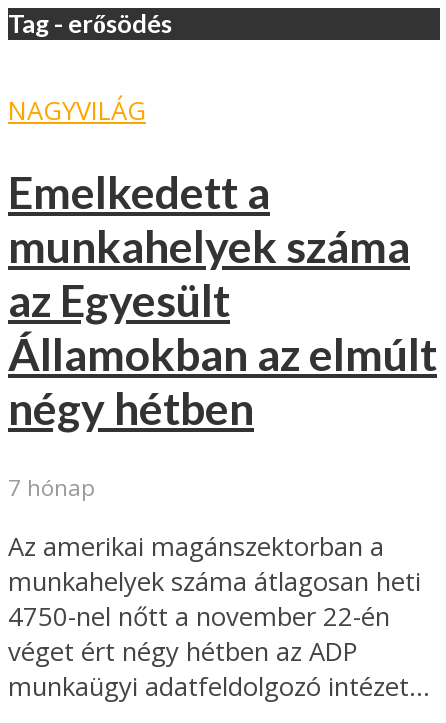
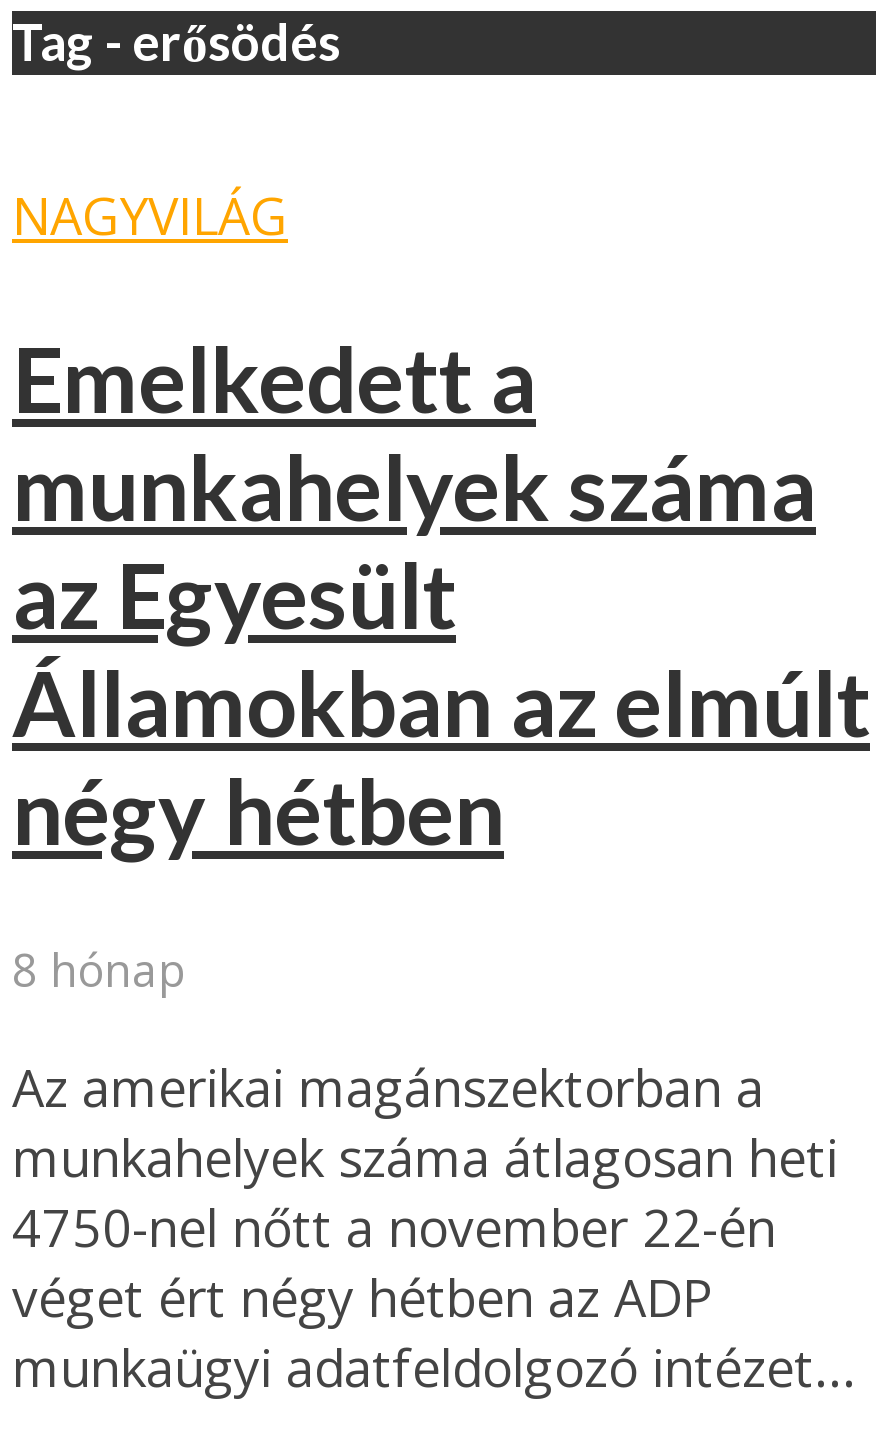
- 7 hónap
+ 8 hónap
